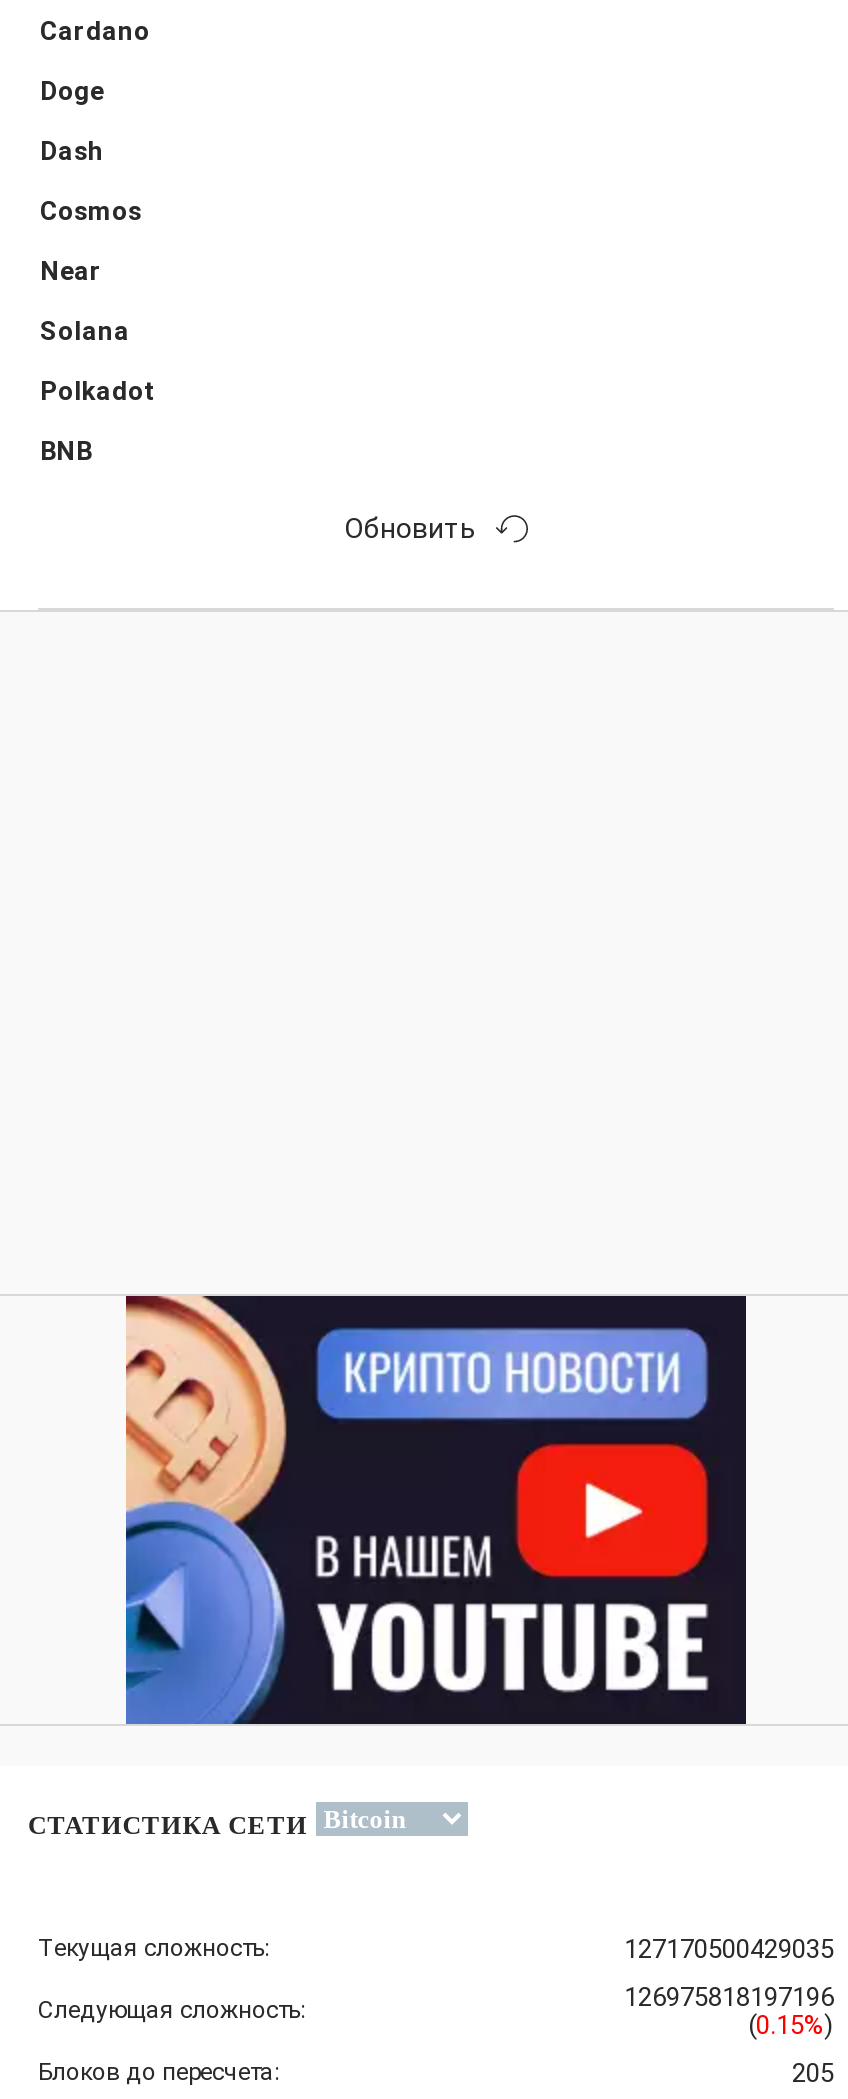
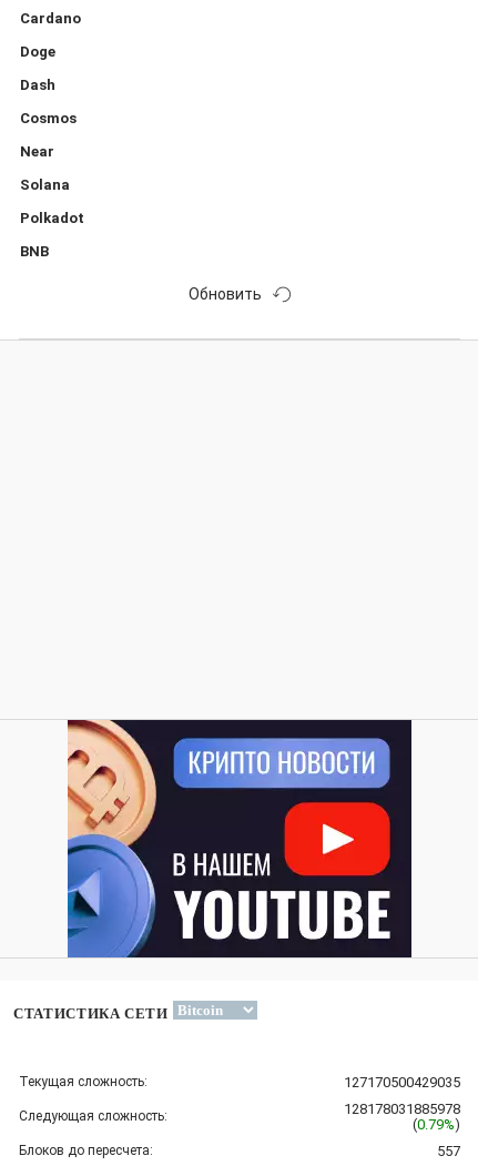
- 126975818197196
+ 128178031885978

- (0.15%)
+ (0.79%)

- 205
+ 557
